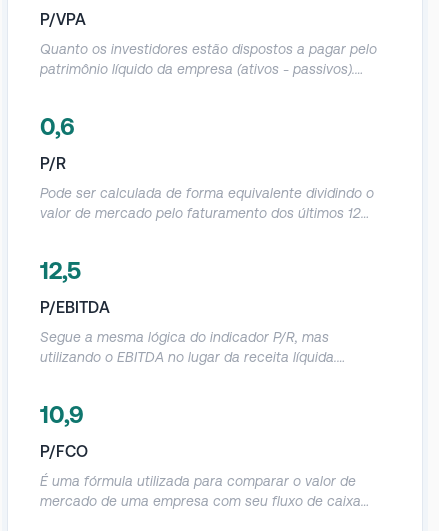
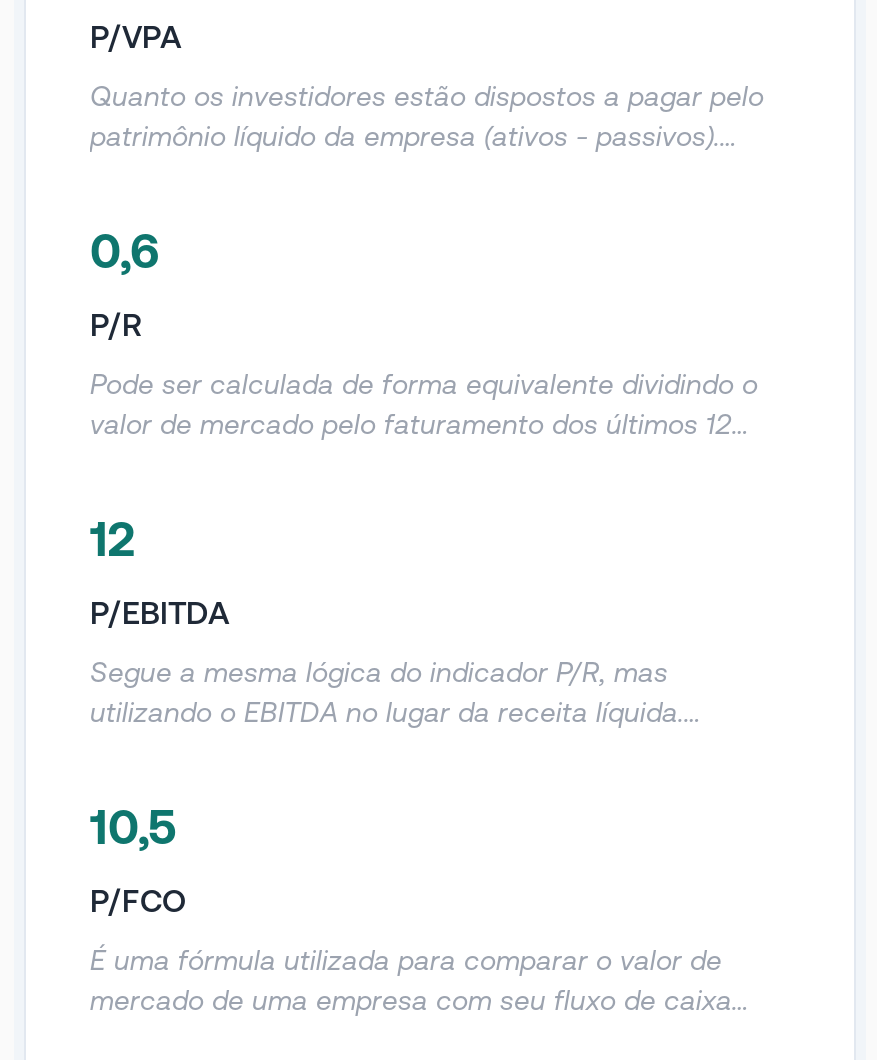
- 12,5
+ 12

- 10,9
+ 10,5
